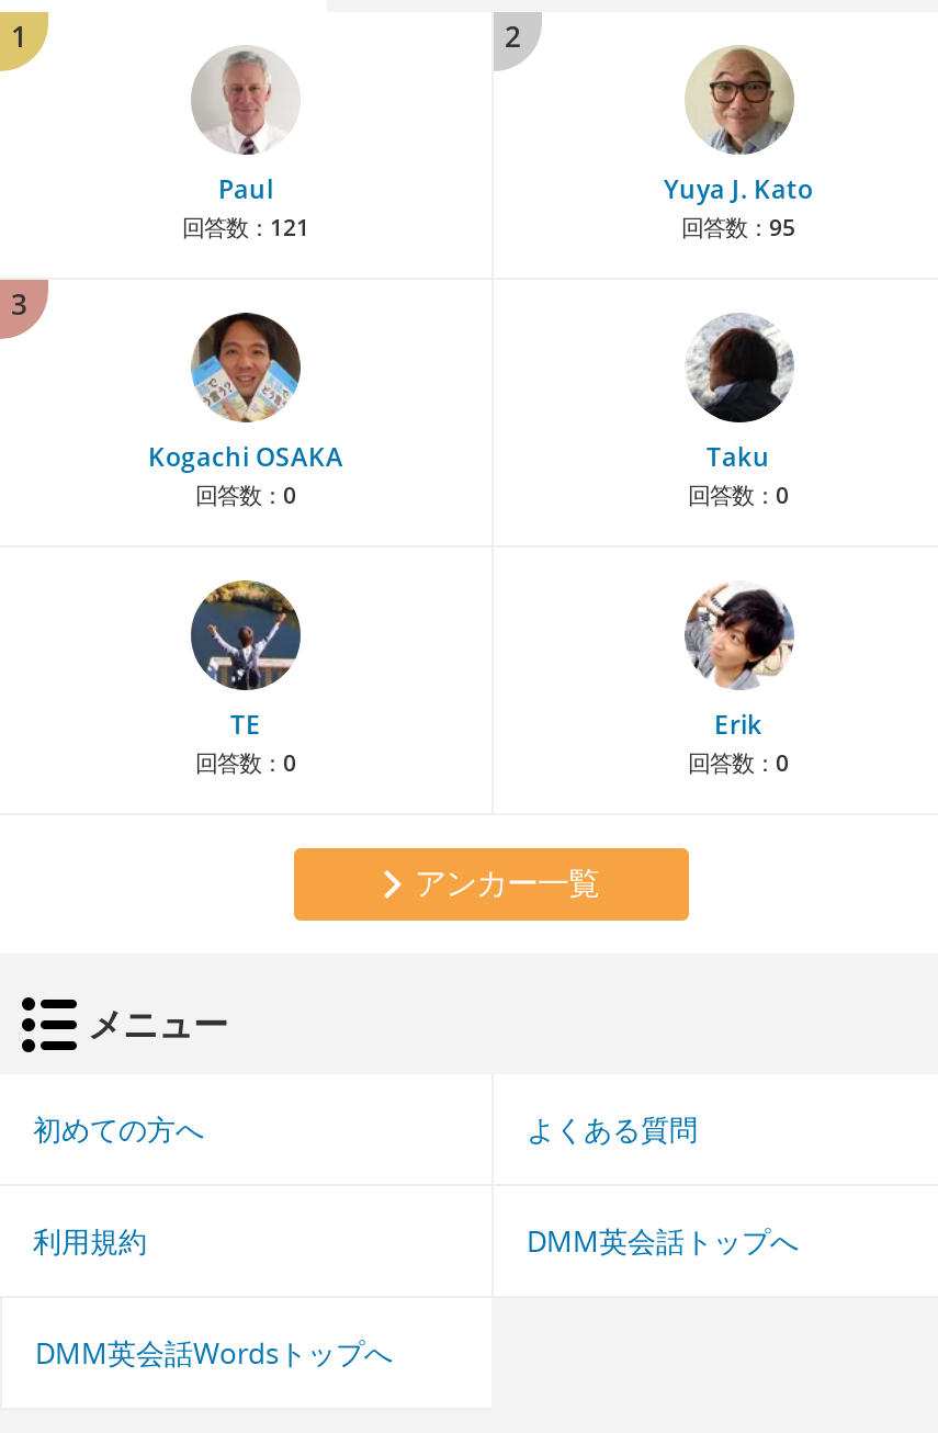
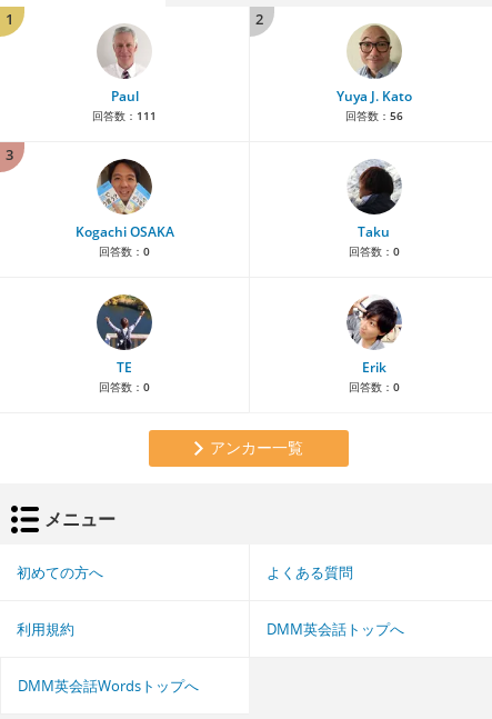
- 回答数：121
+ 回答数：111

- 回答数：95
+ 回答数：56
